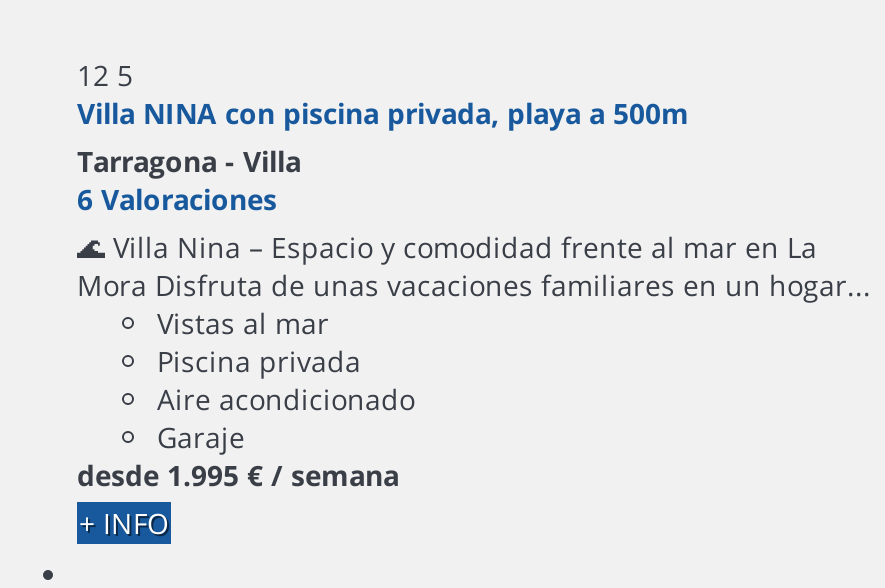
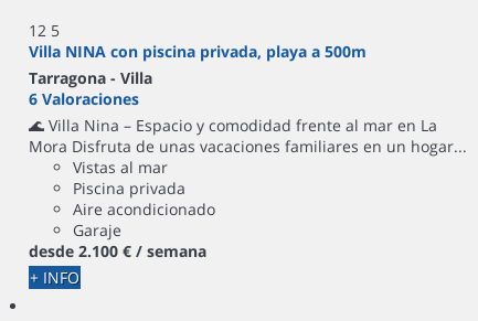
- desde 1.995 € / semana
+ desde 2.100 € / semana
